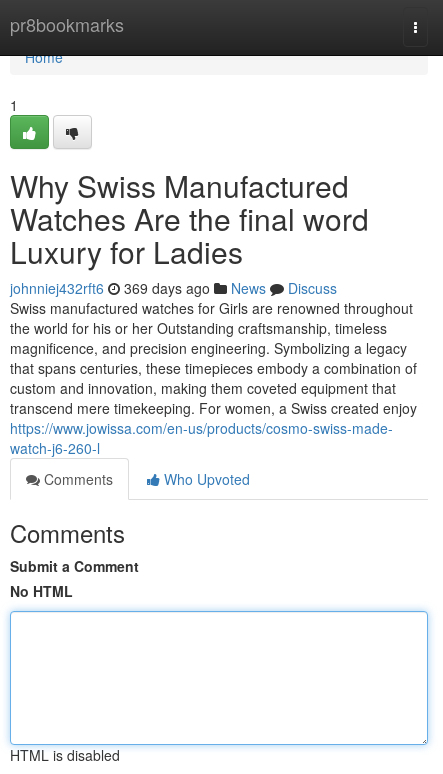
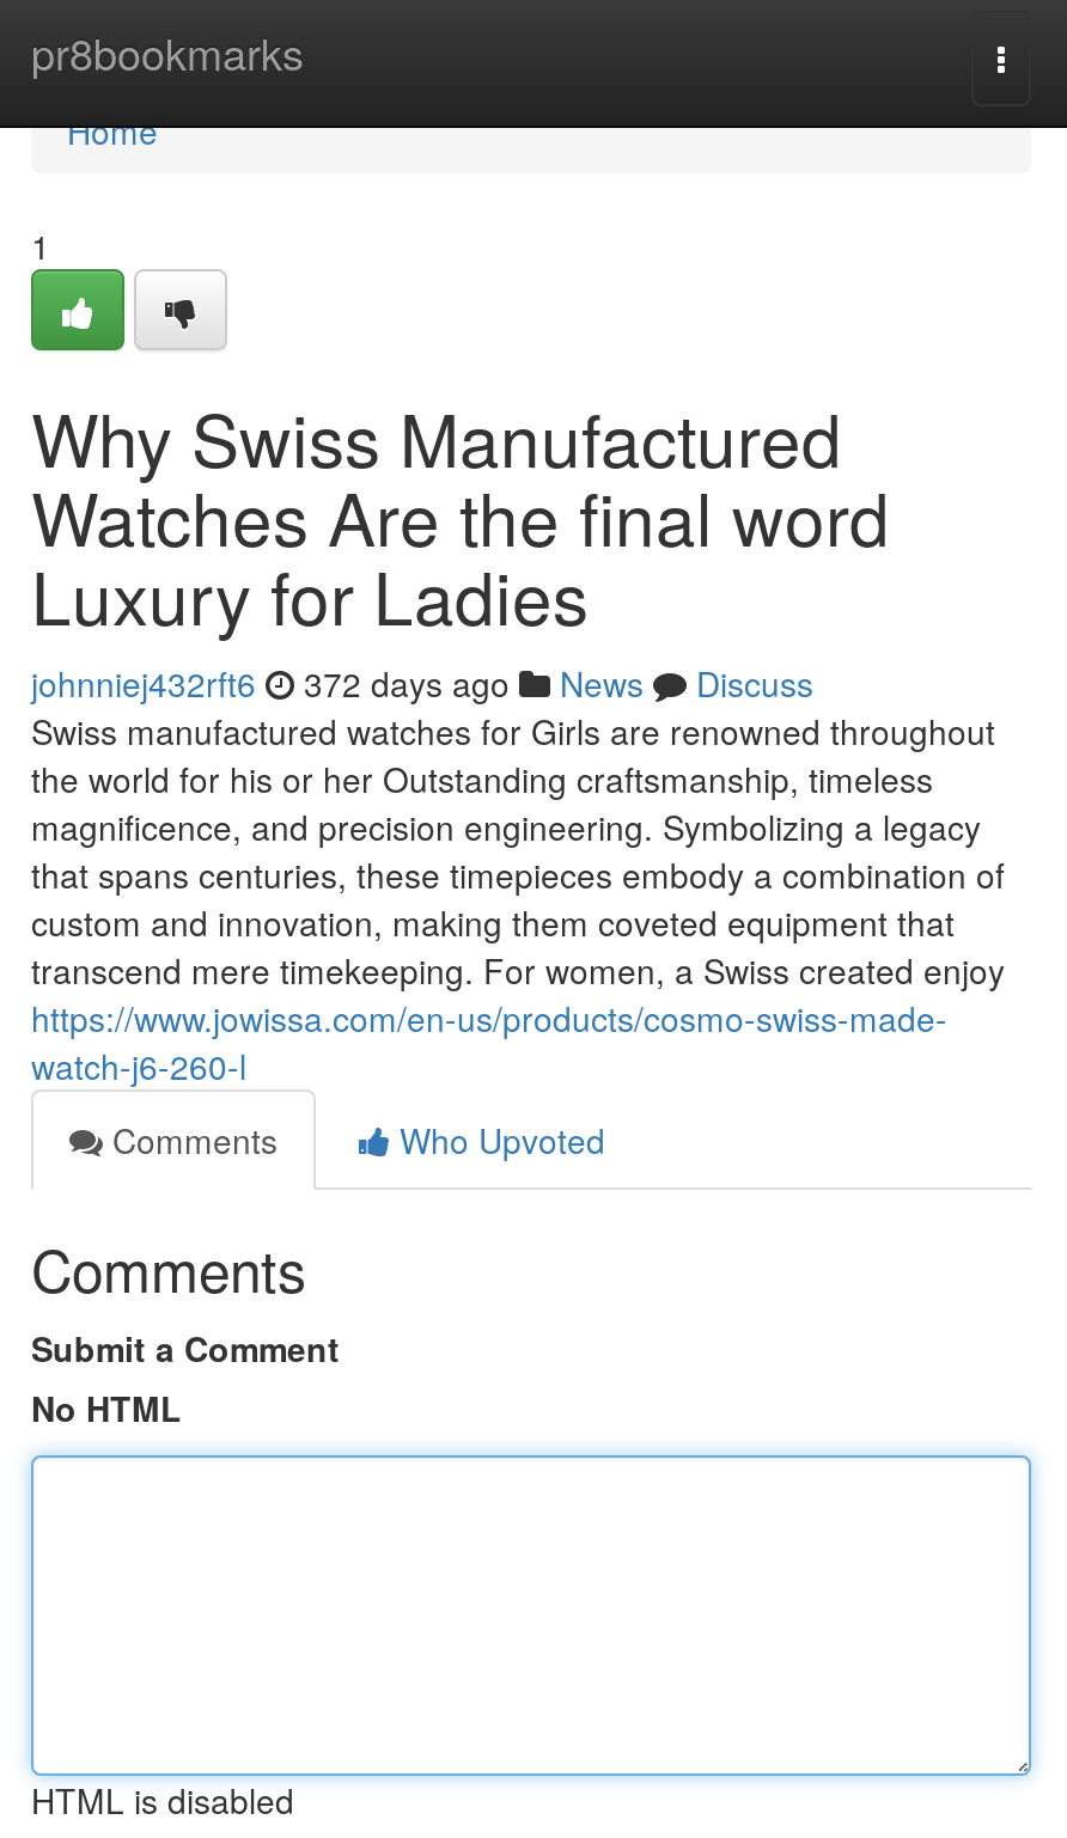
- johnniej432rft6 369 days ago News Discuss
+ johnniej432rft6 372 days ago News Discuss
